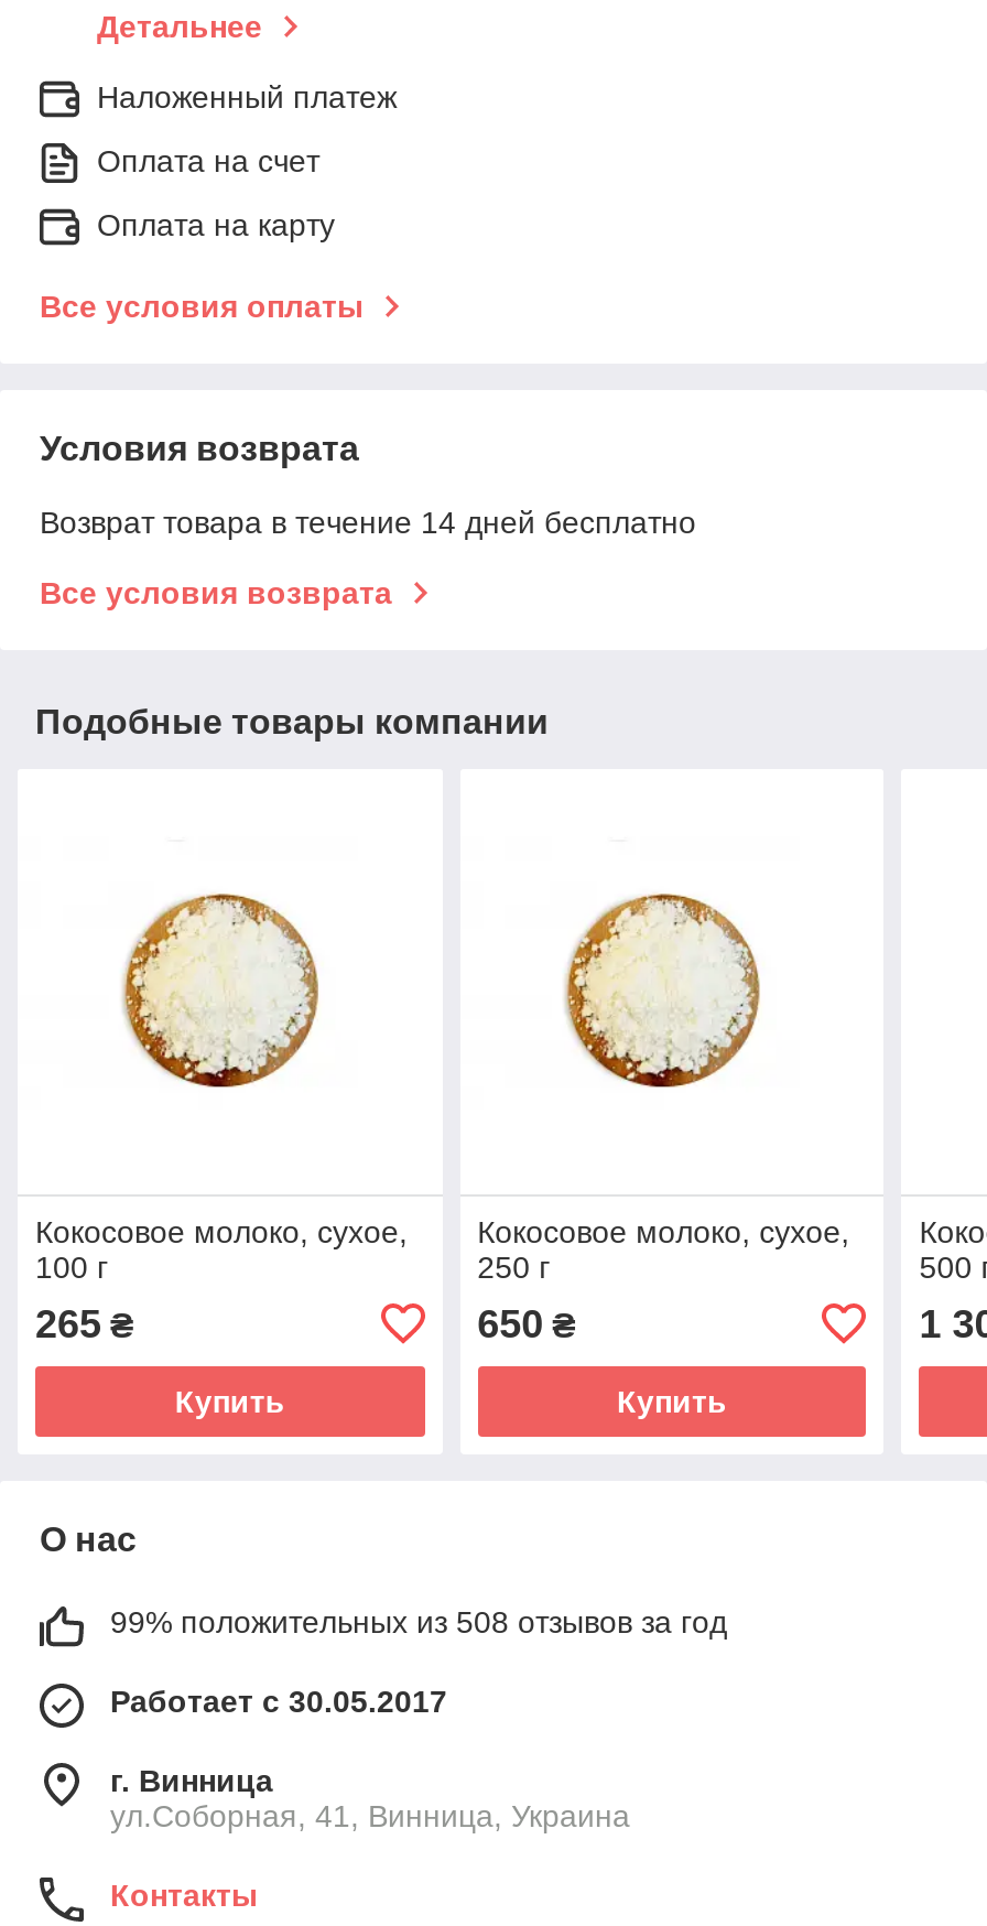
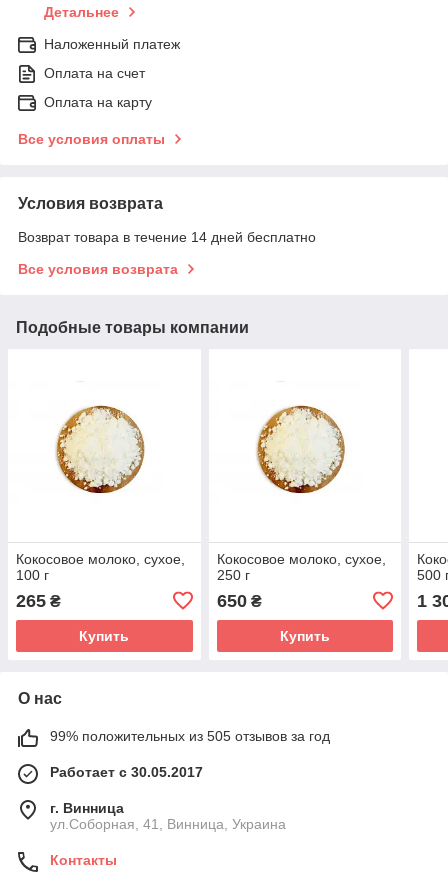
- 99% положительных из 508 отзывов за год
+ 99% положительных из 505 отзывов за год
